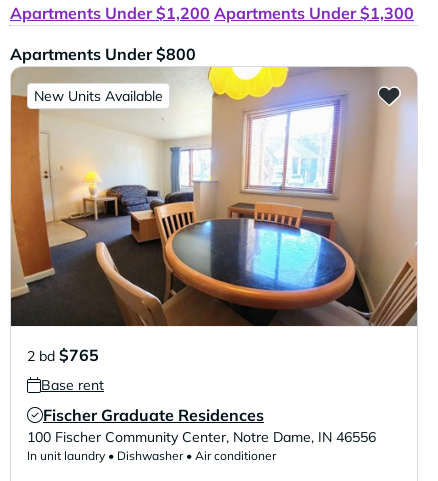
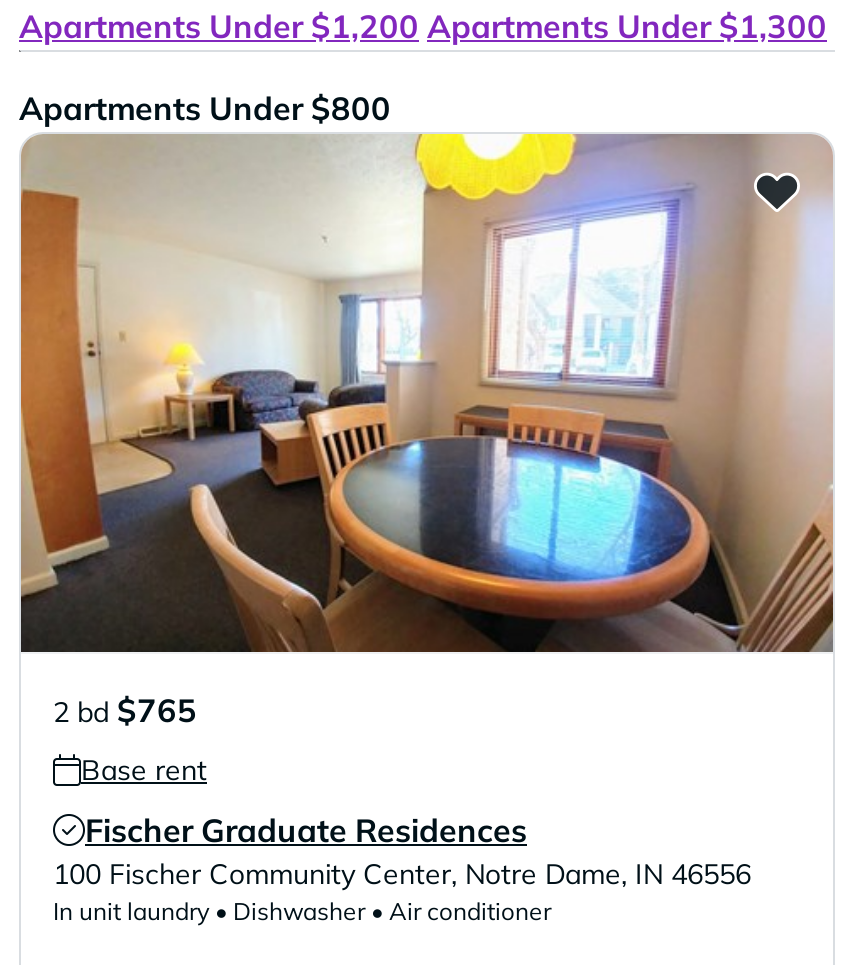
- New Units Available
